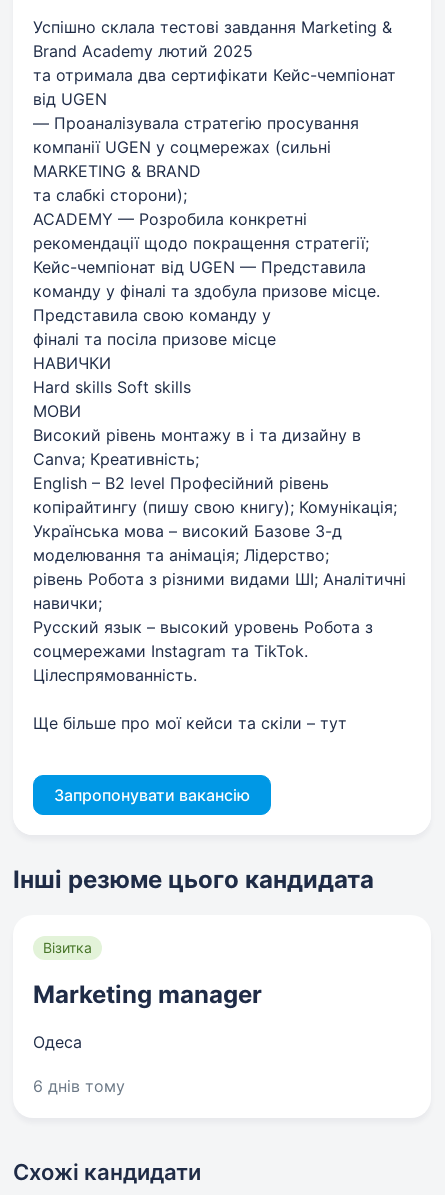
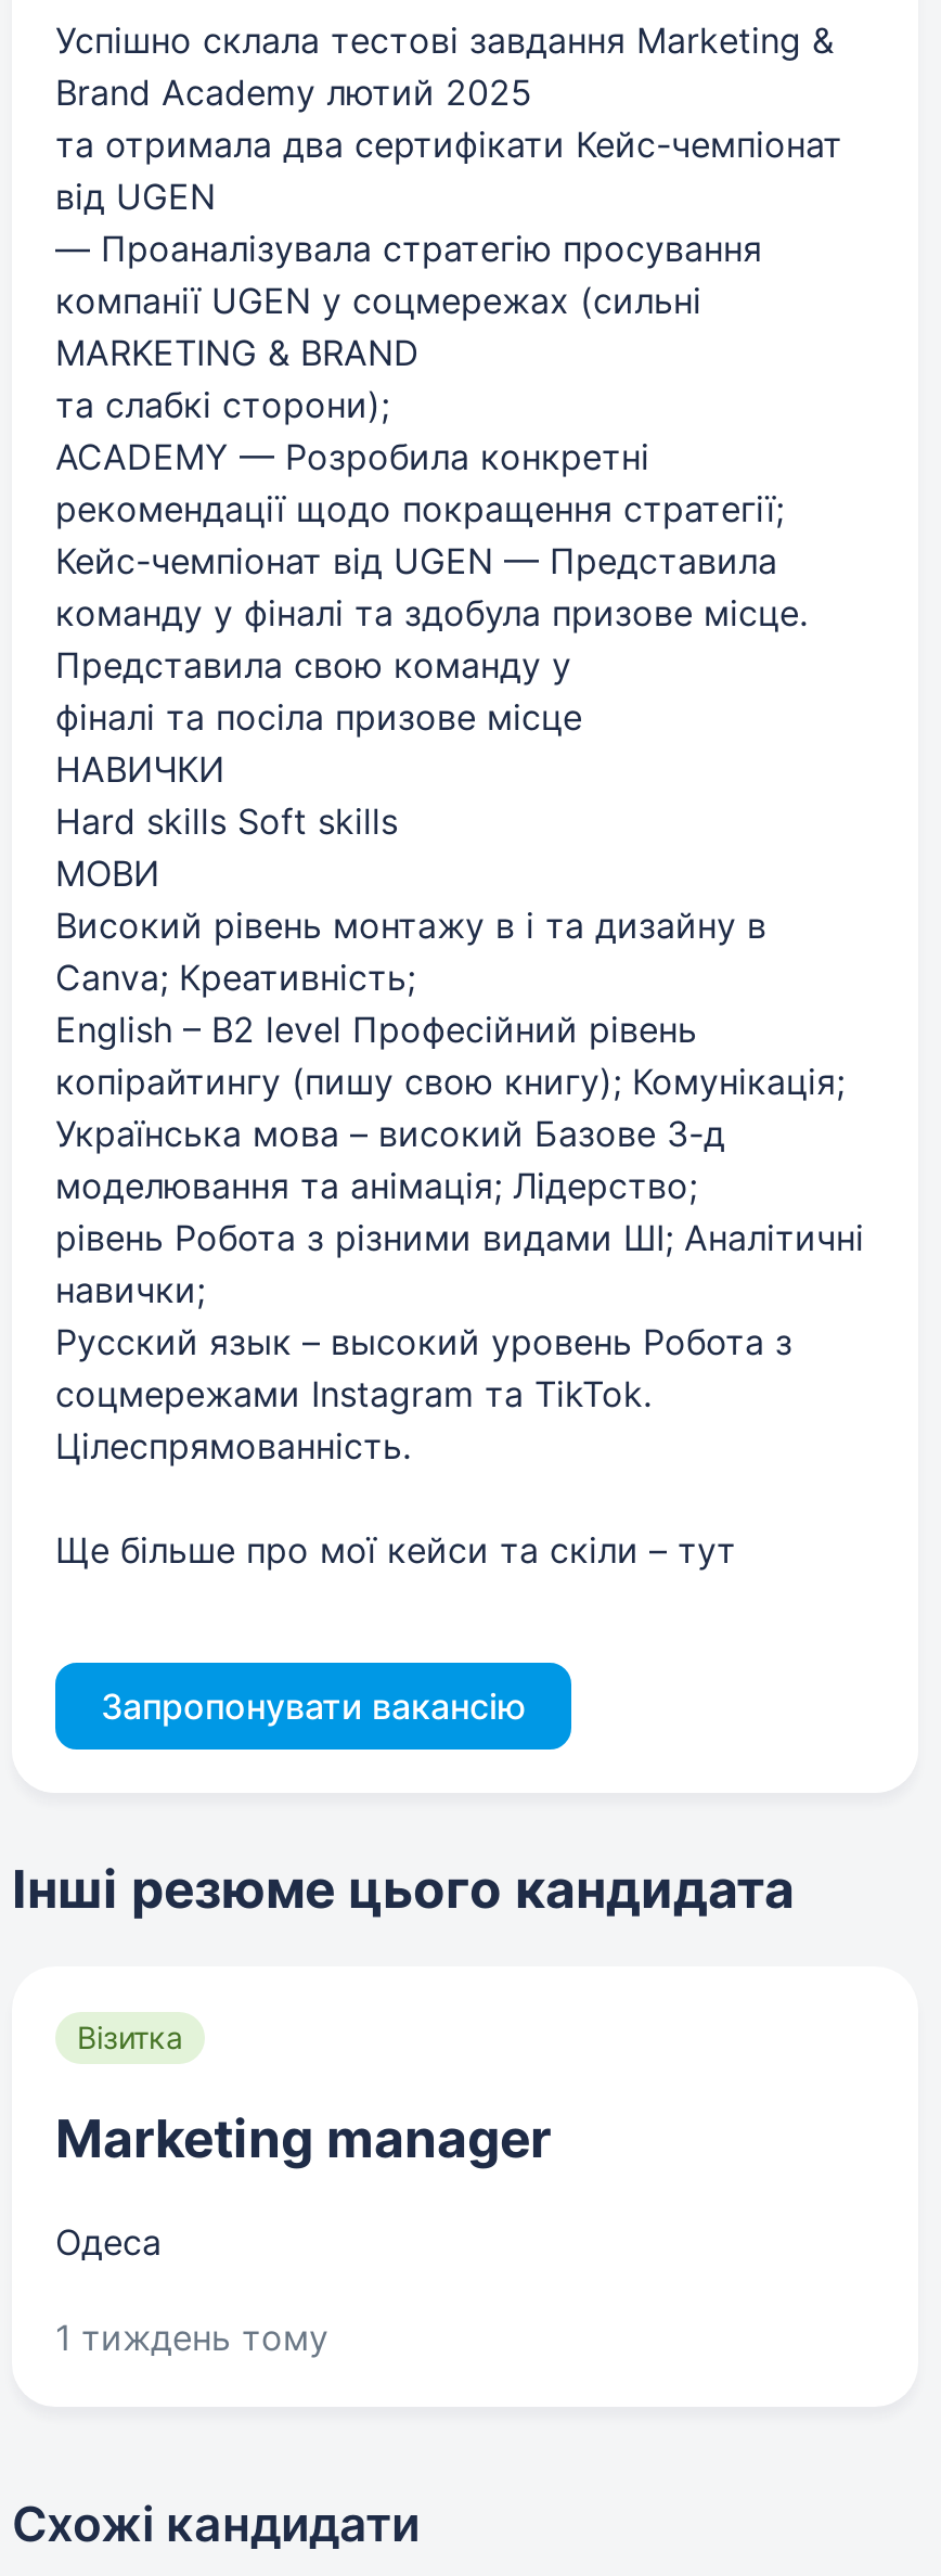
- 6 днів тому
+ 1 тиждень тому
